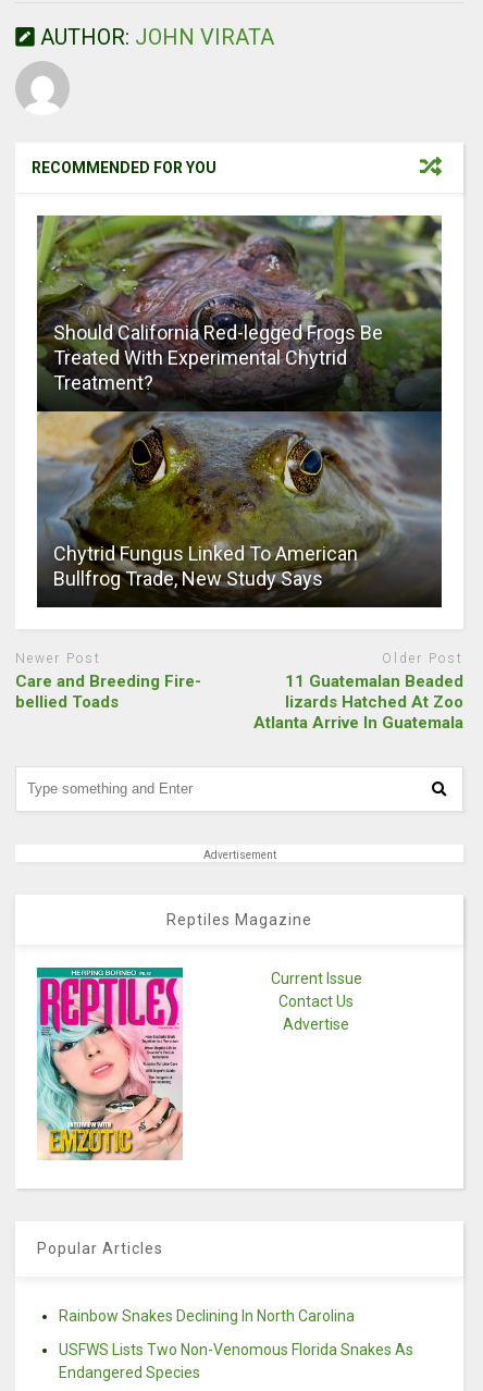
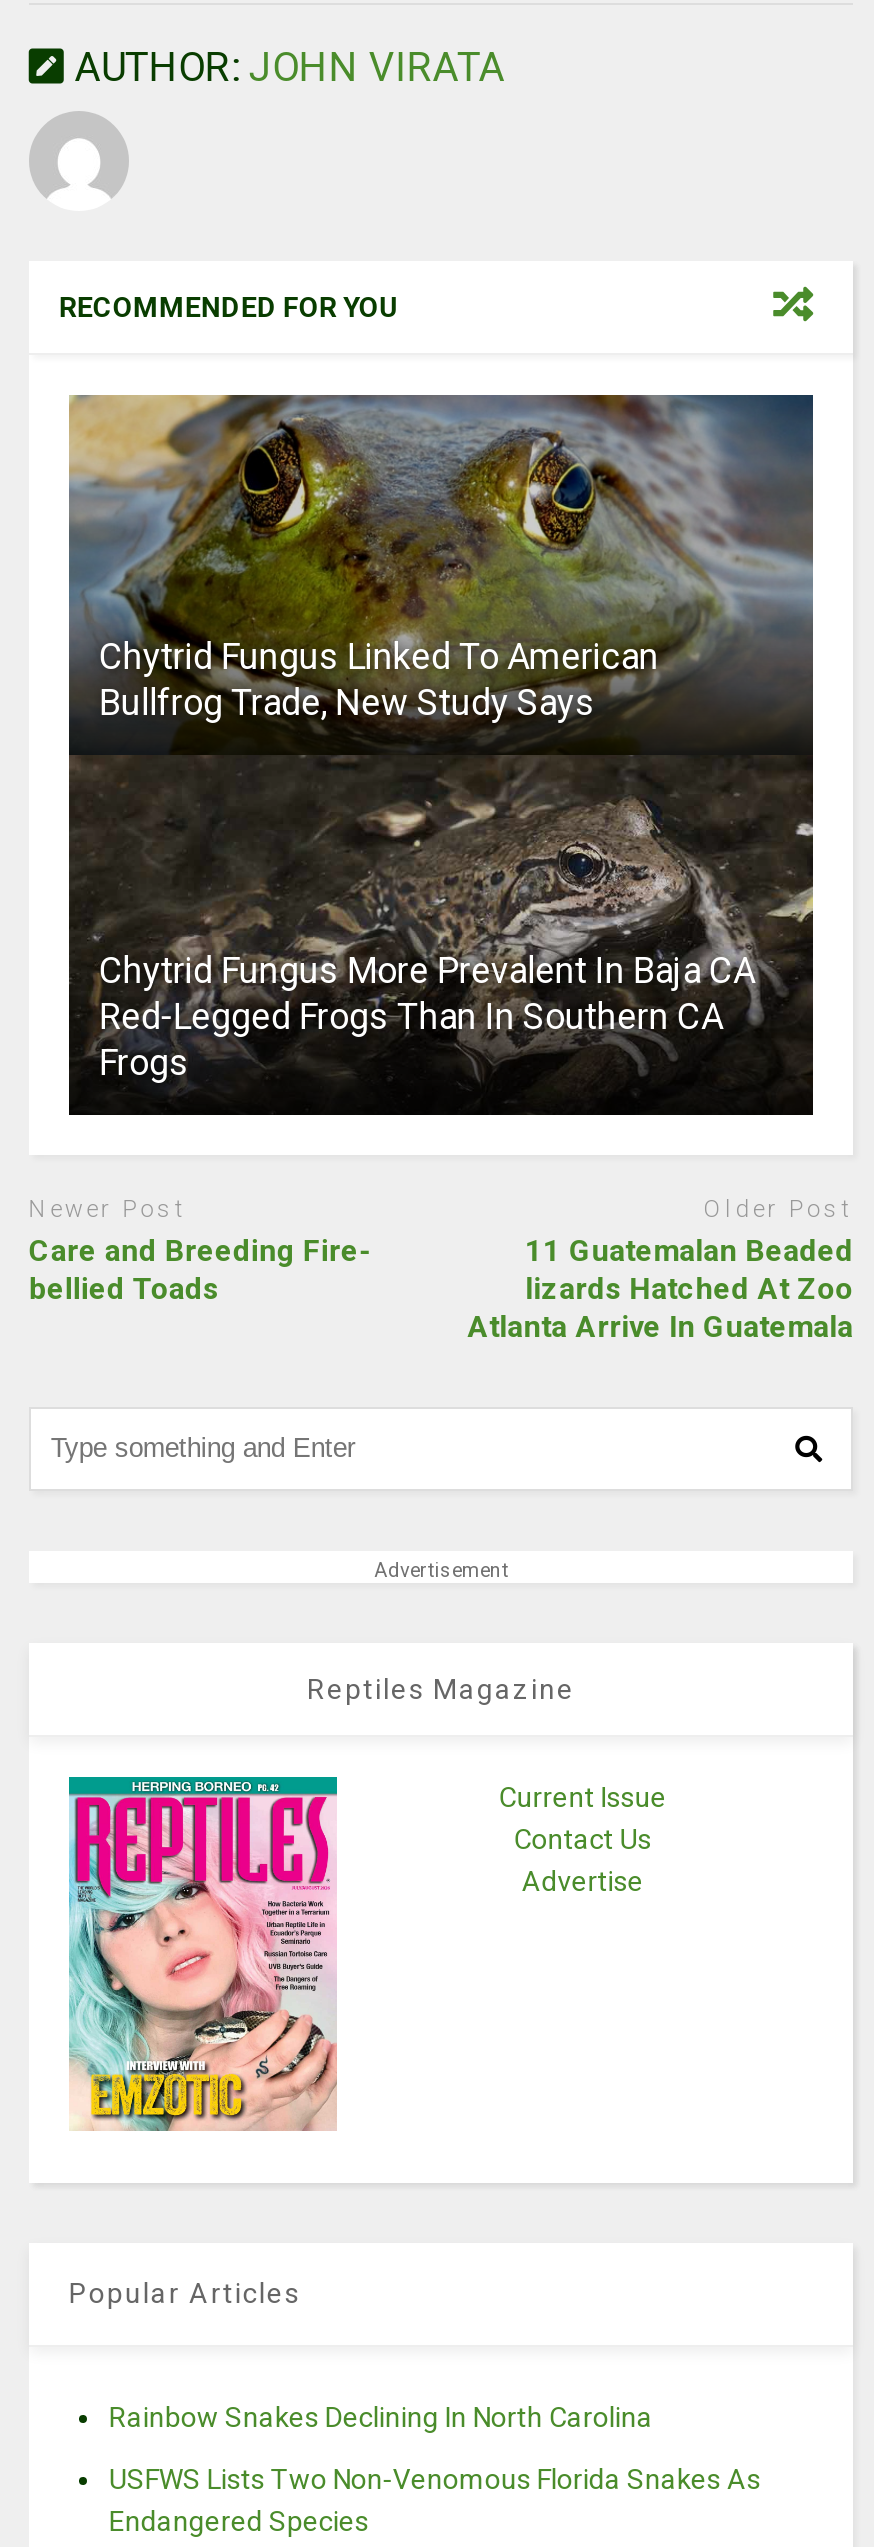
- [image]
- Should California Red-legged Frogs Be
- Treated With Experimental Chytrid
- Treatment?

moved up: Chytrid Fungus Linked To American | Bullfrog Trade, New Study Says

+ [image]
+ Chytrid Fungus More Prevalent In Baja CA
+ Red-Legged Frogs Than In Southern CA
+ Frogs
